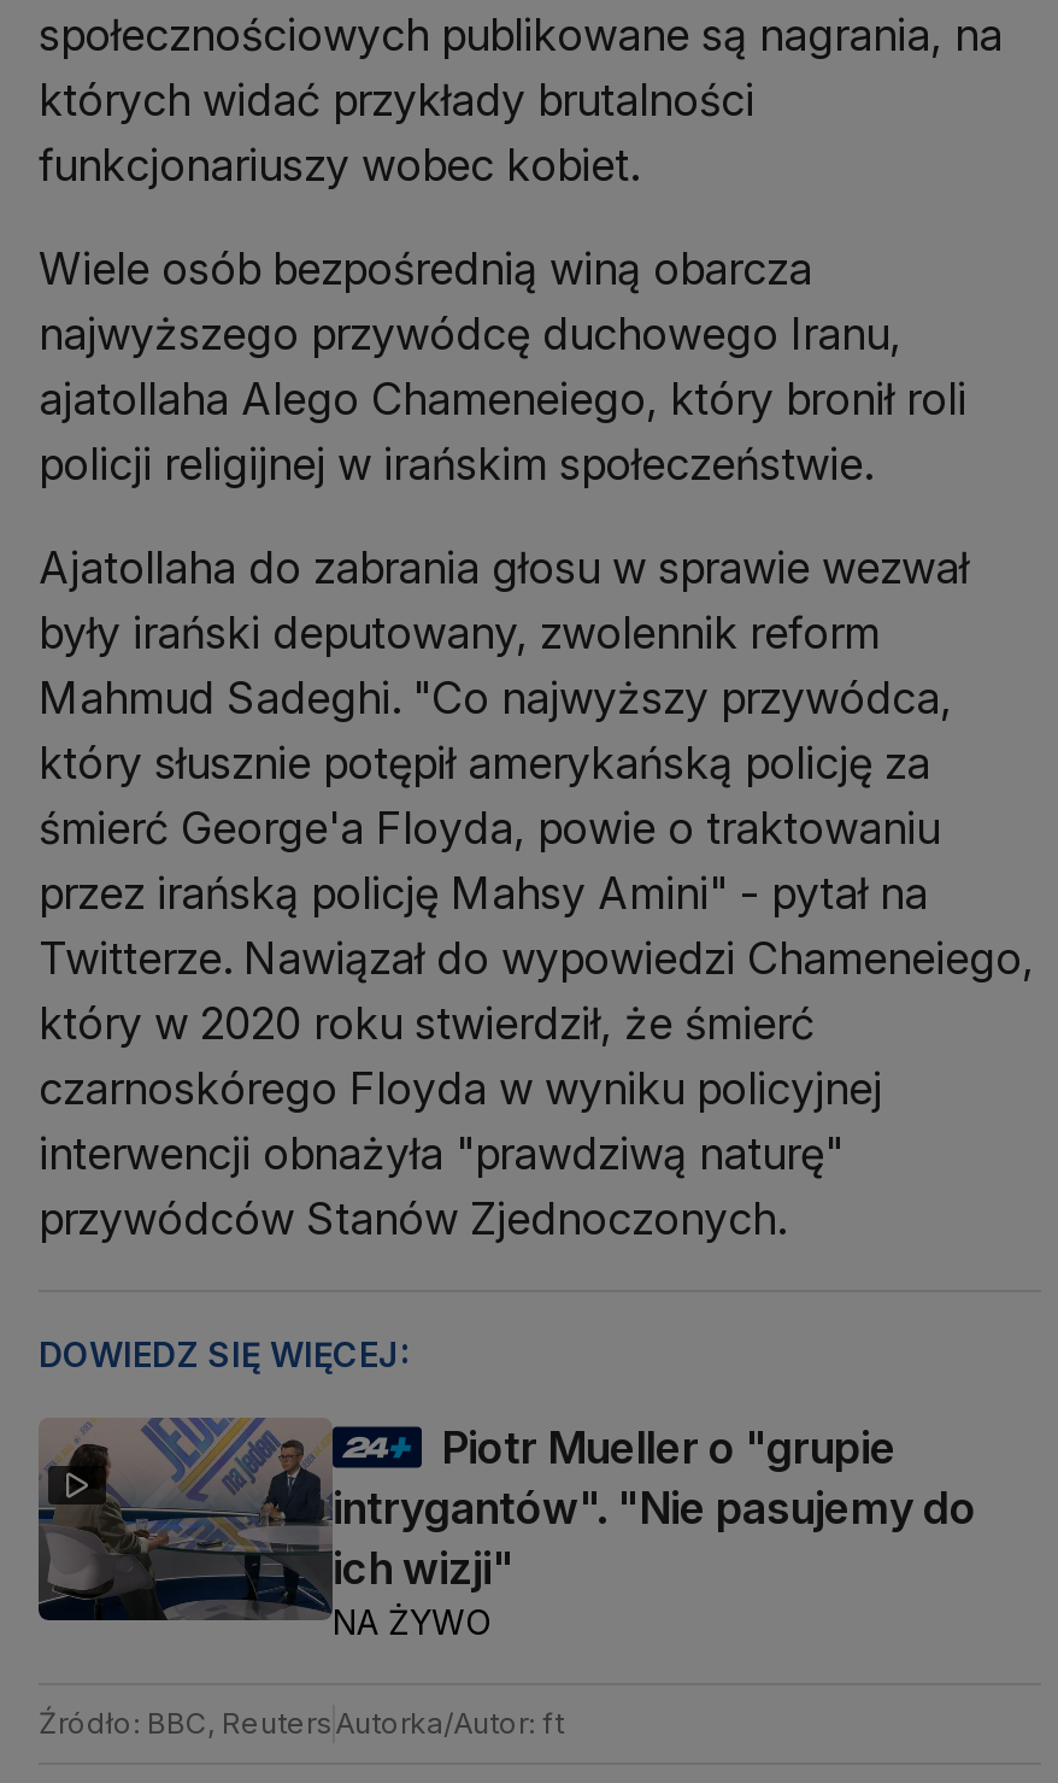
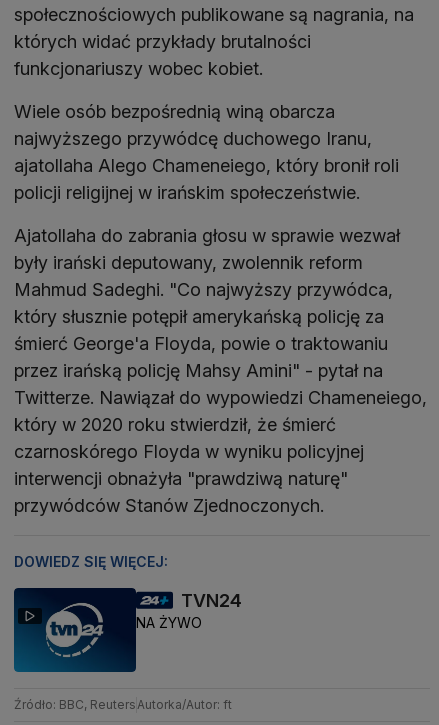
- [image]
+ [image]

- Piotr Mueller o "grupie
- intrygantów". "Nie pasujemy do
- ich wizji"
+ TVN24

moved up: NA ŻYWO
